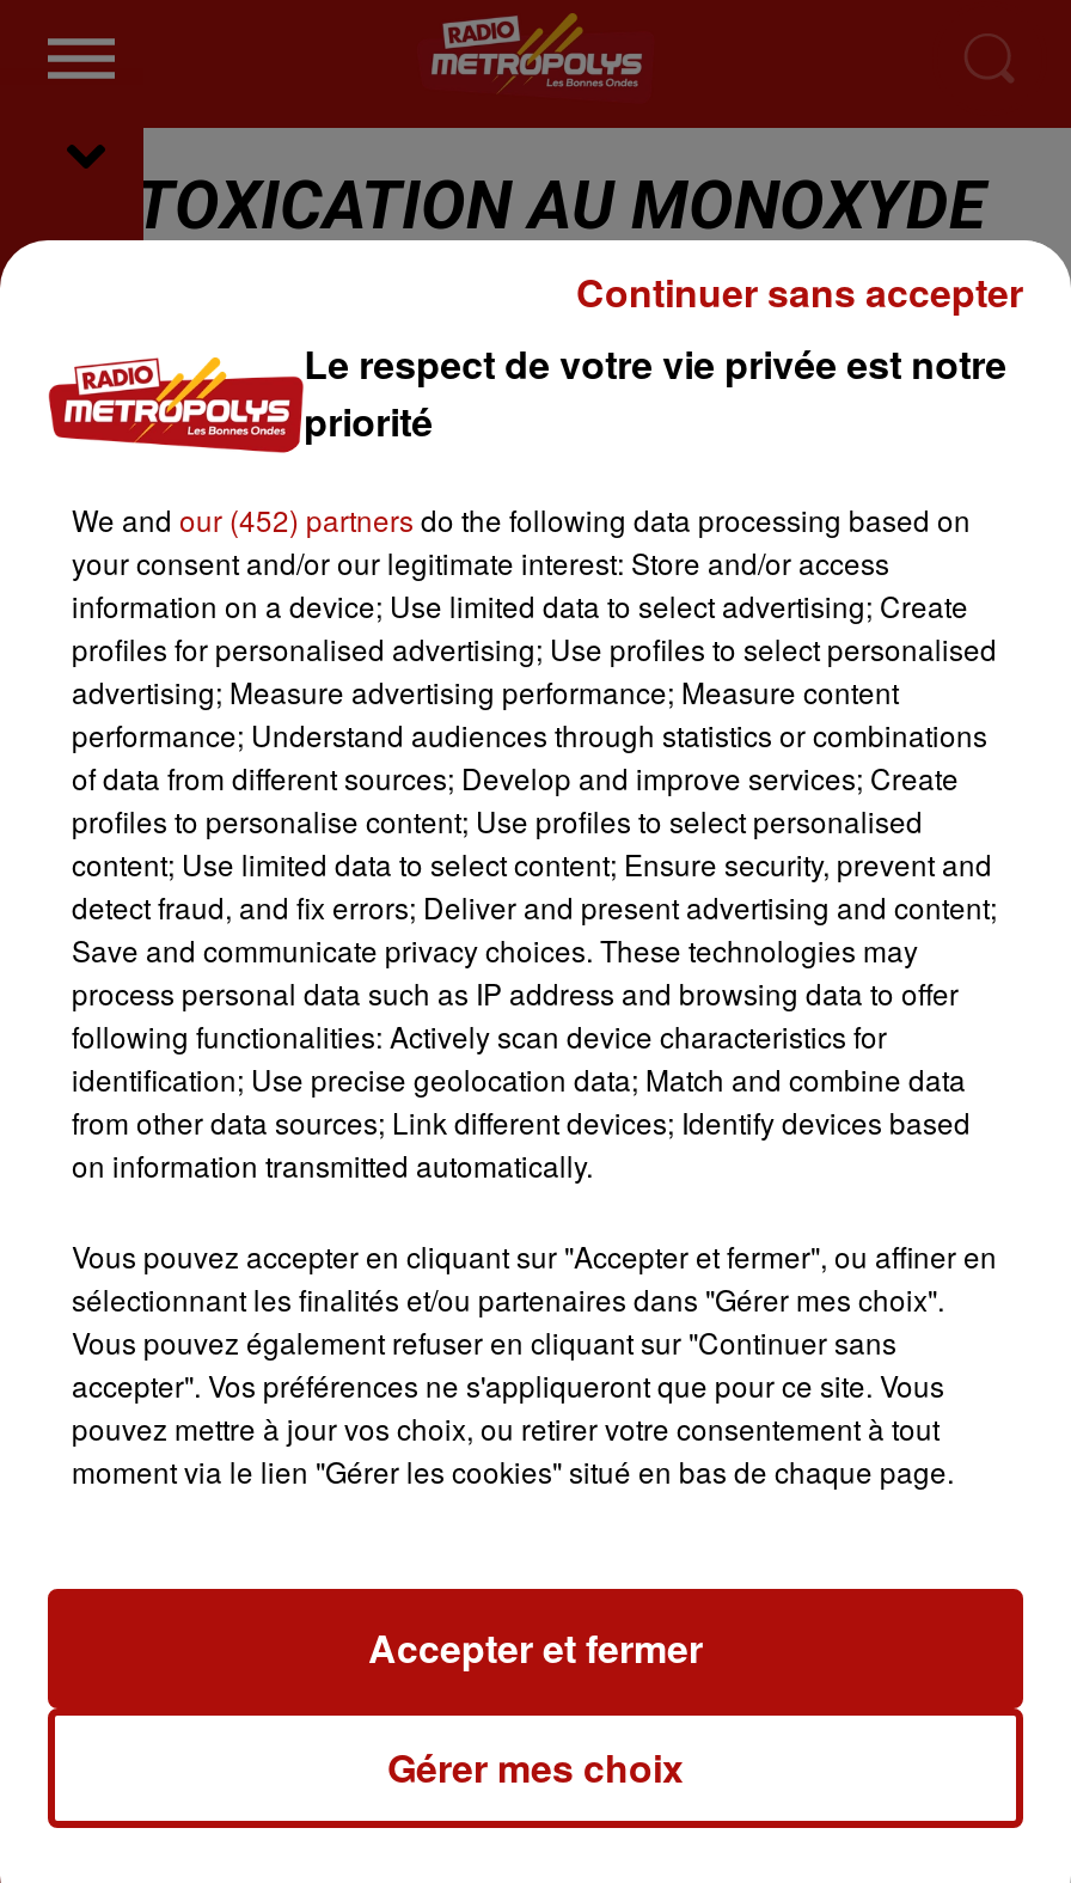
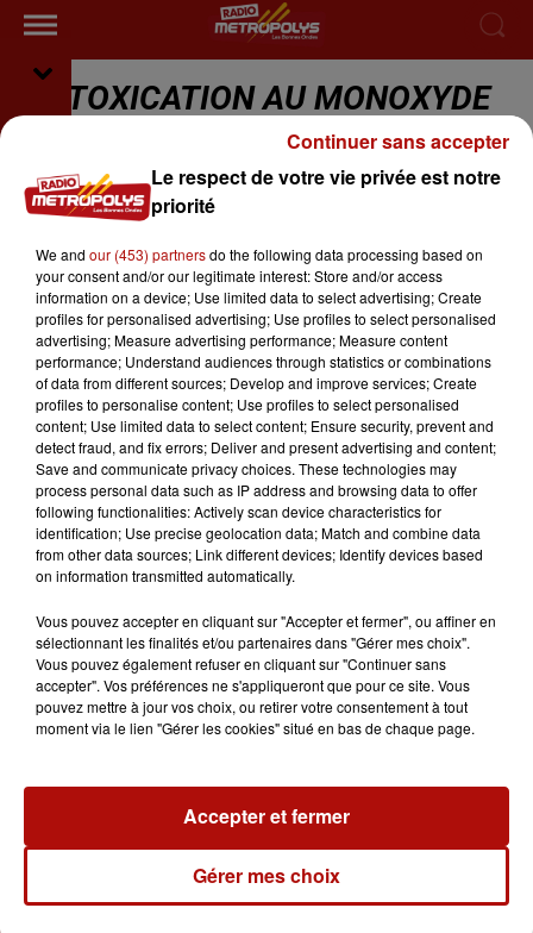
- We and our (452) partners do the following data processing based on
+ We and our (453) partners do the following data processing based on
